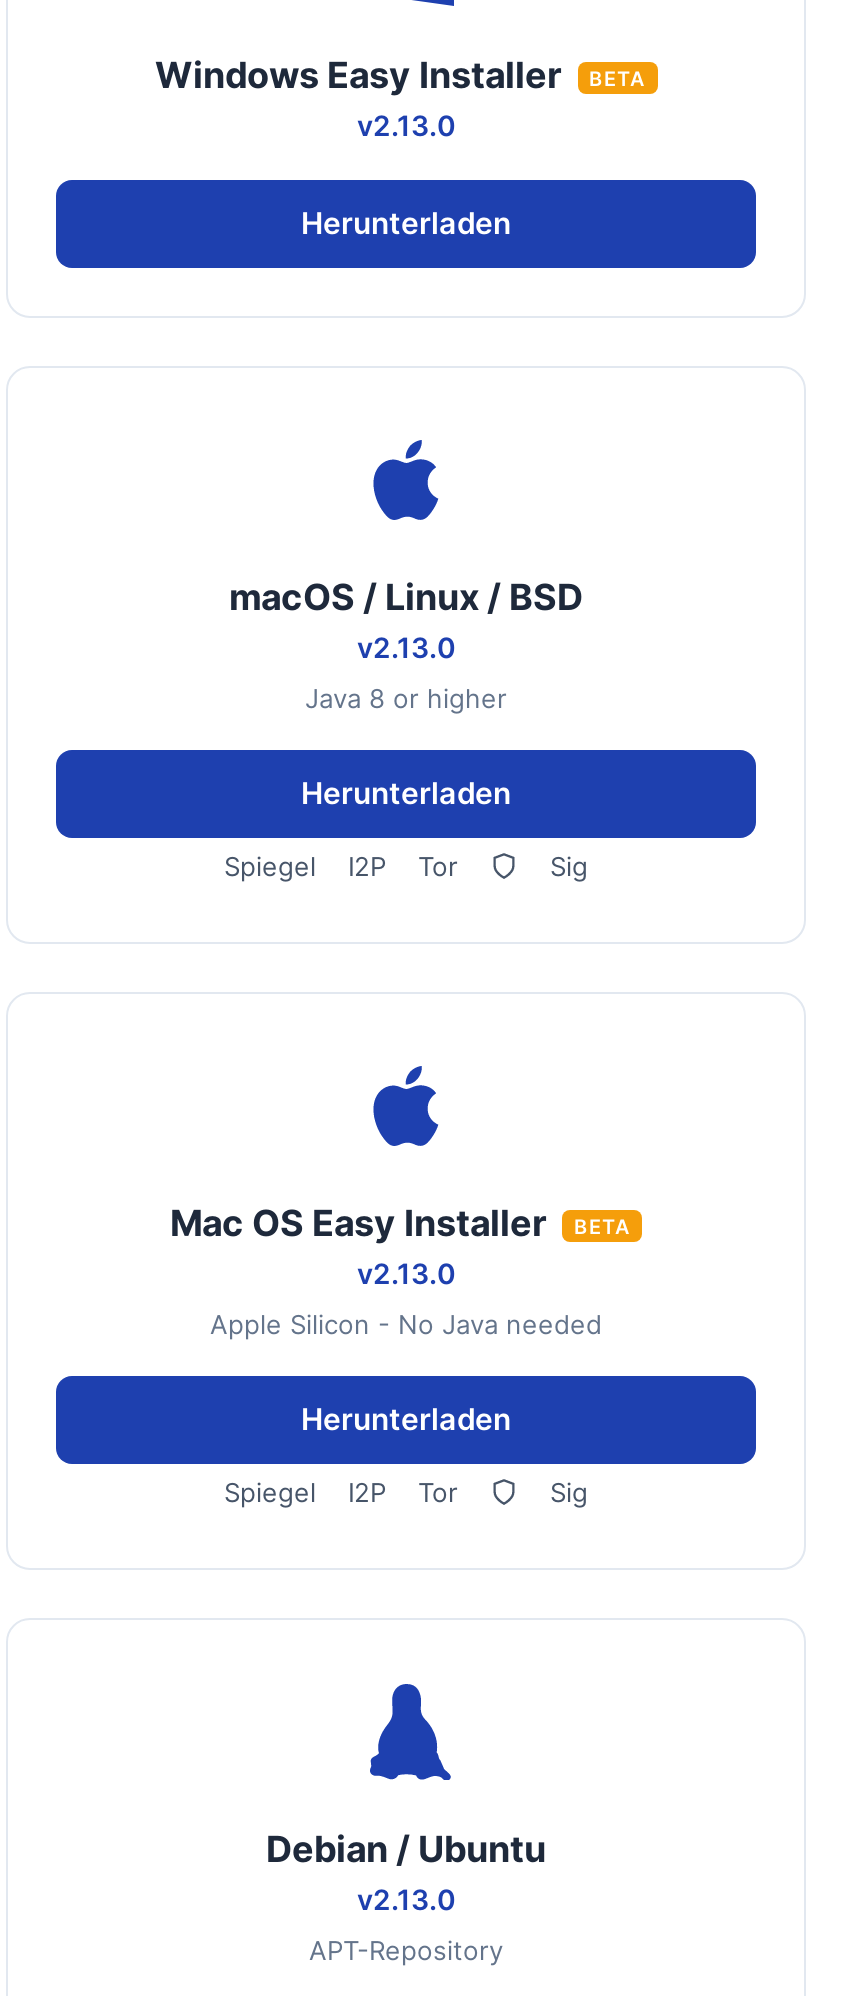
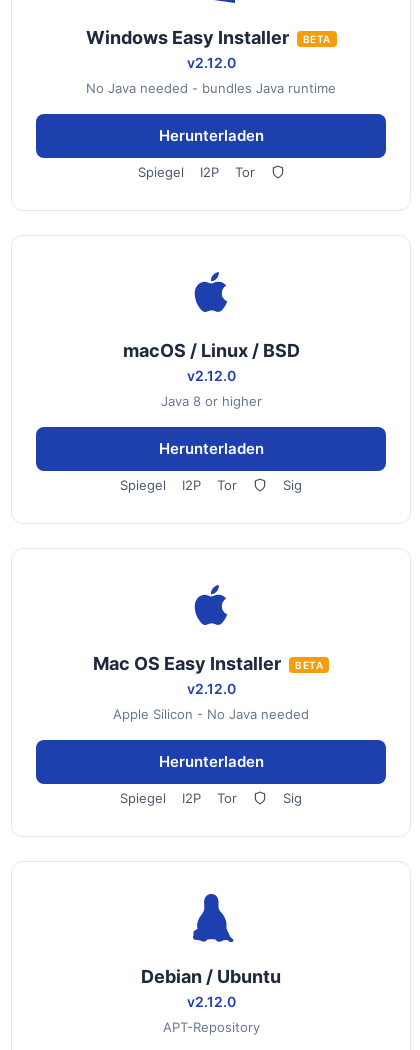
- v2.13.0
+ v2.12.0
+ No Java needed - bundles Java runtime

+ Spiegel
+ I2P
+ Tor

- v2.13.0
+ v2.12.0

- v2.13.0
+ v2.12.0

- v2.13.0
+ v2.12.0
